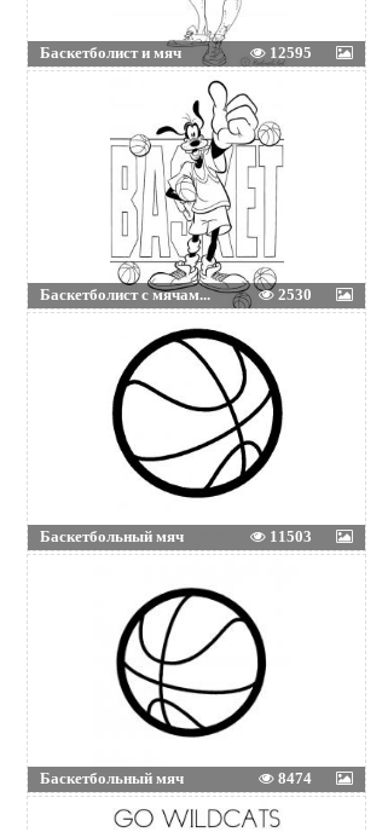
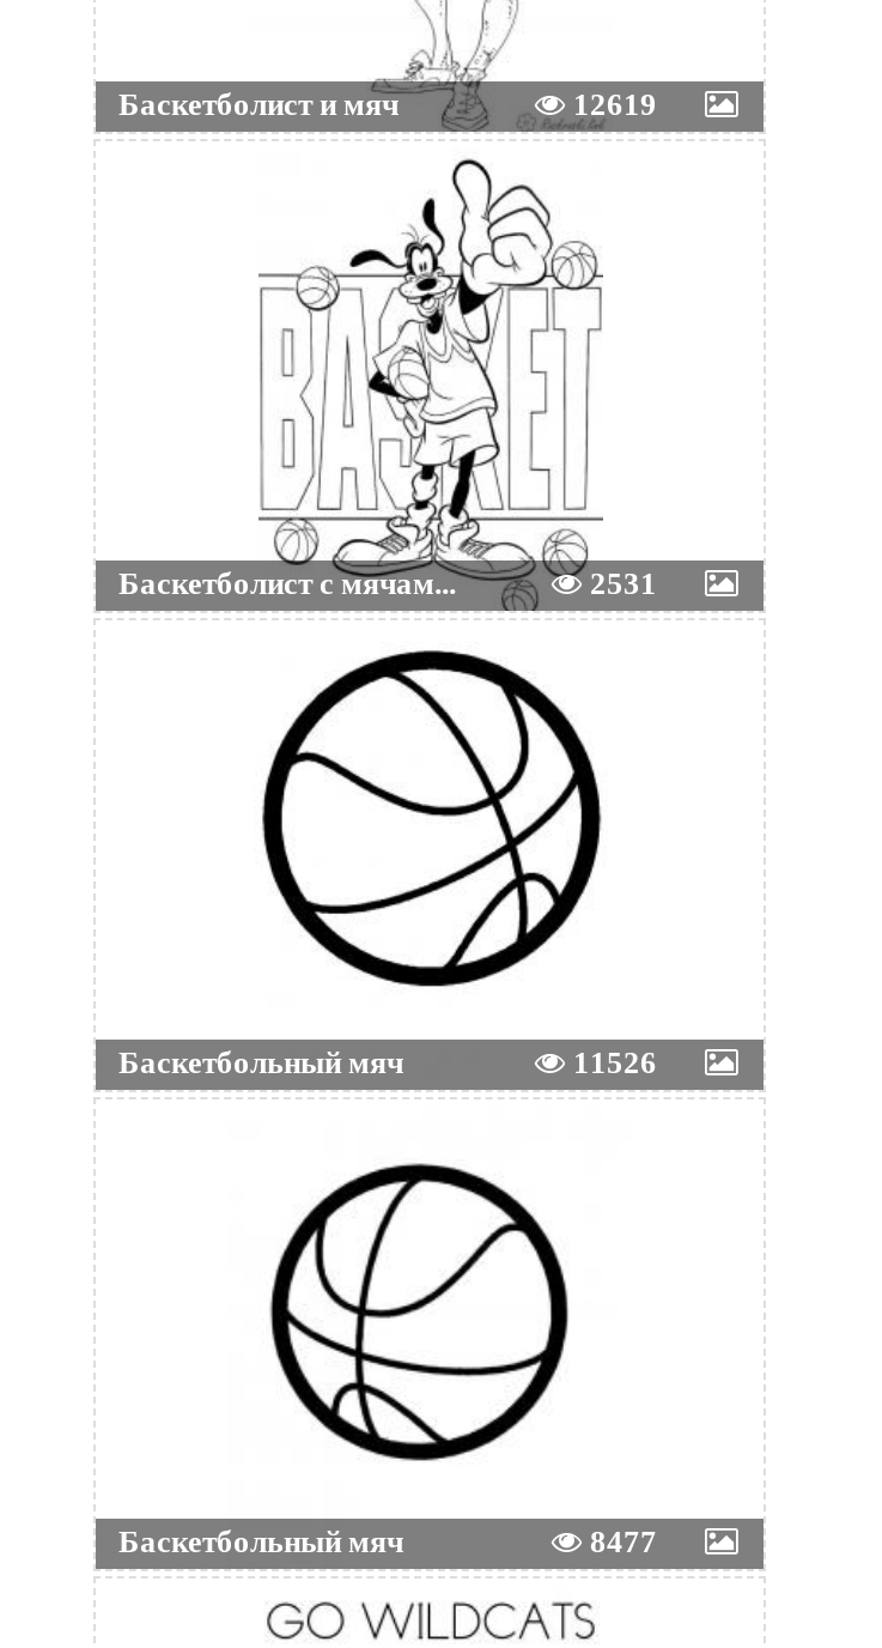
- 12595
+ 12619

- 2530
+ 2531

- 11503
+ 11526

- 8474
+ 8477
